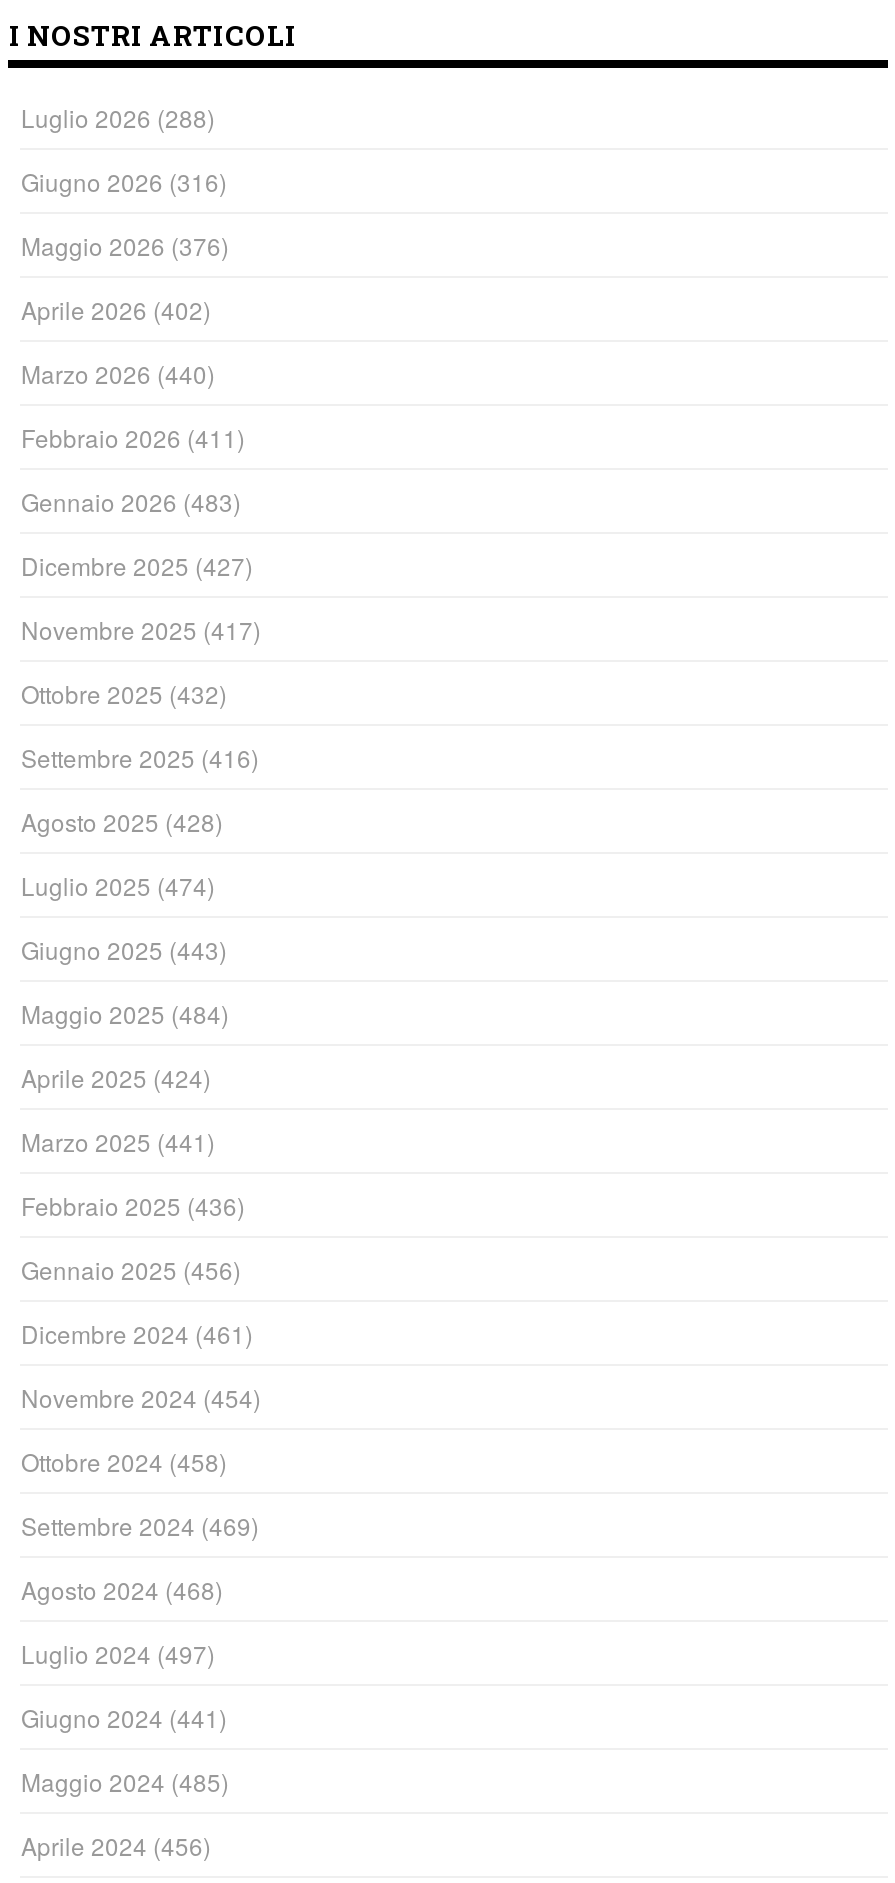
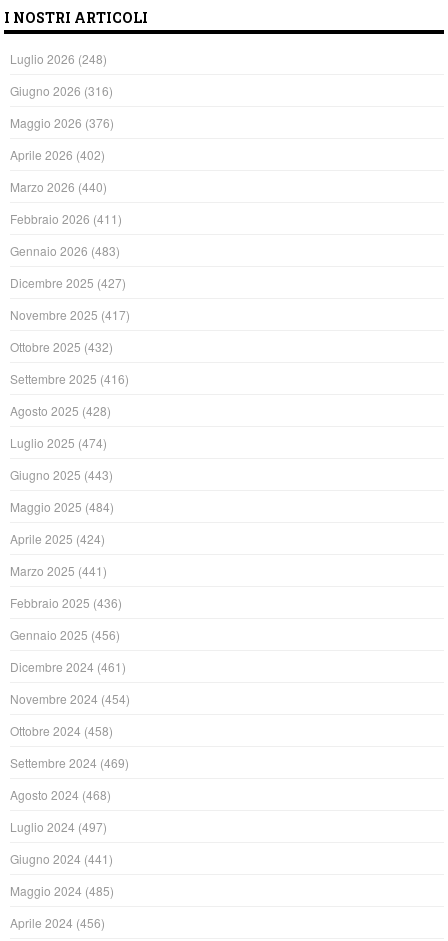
- Luglio 2026 (288)
+ Luglio 2026 (248)
